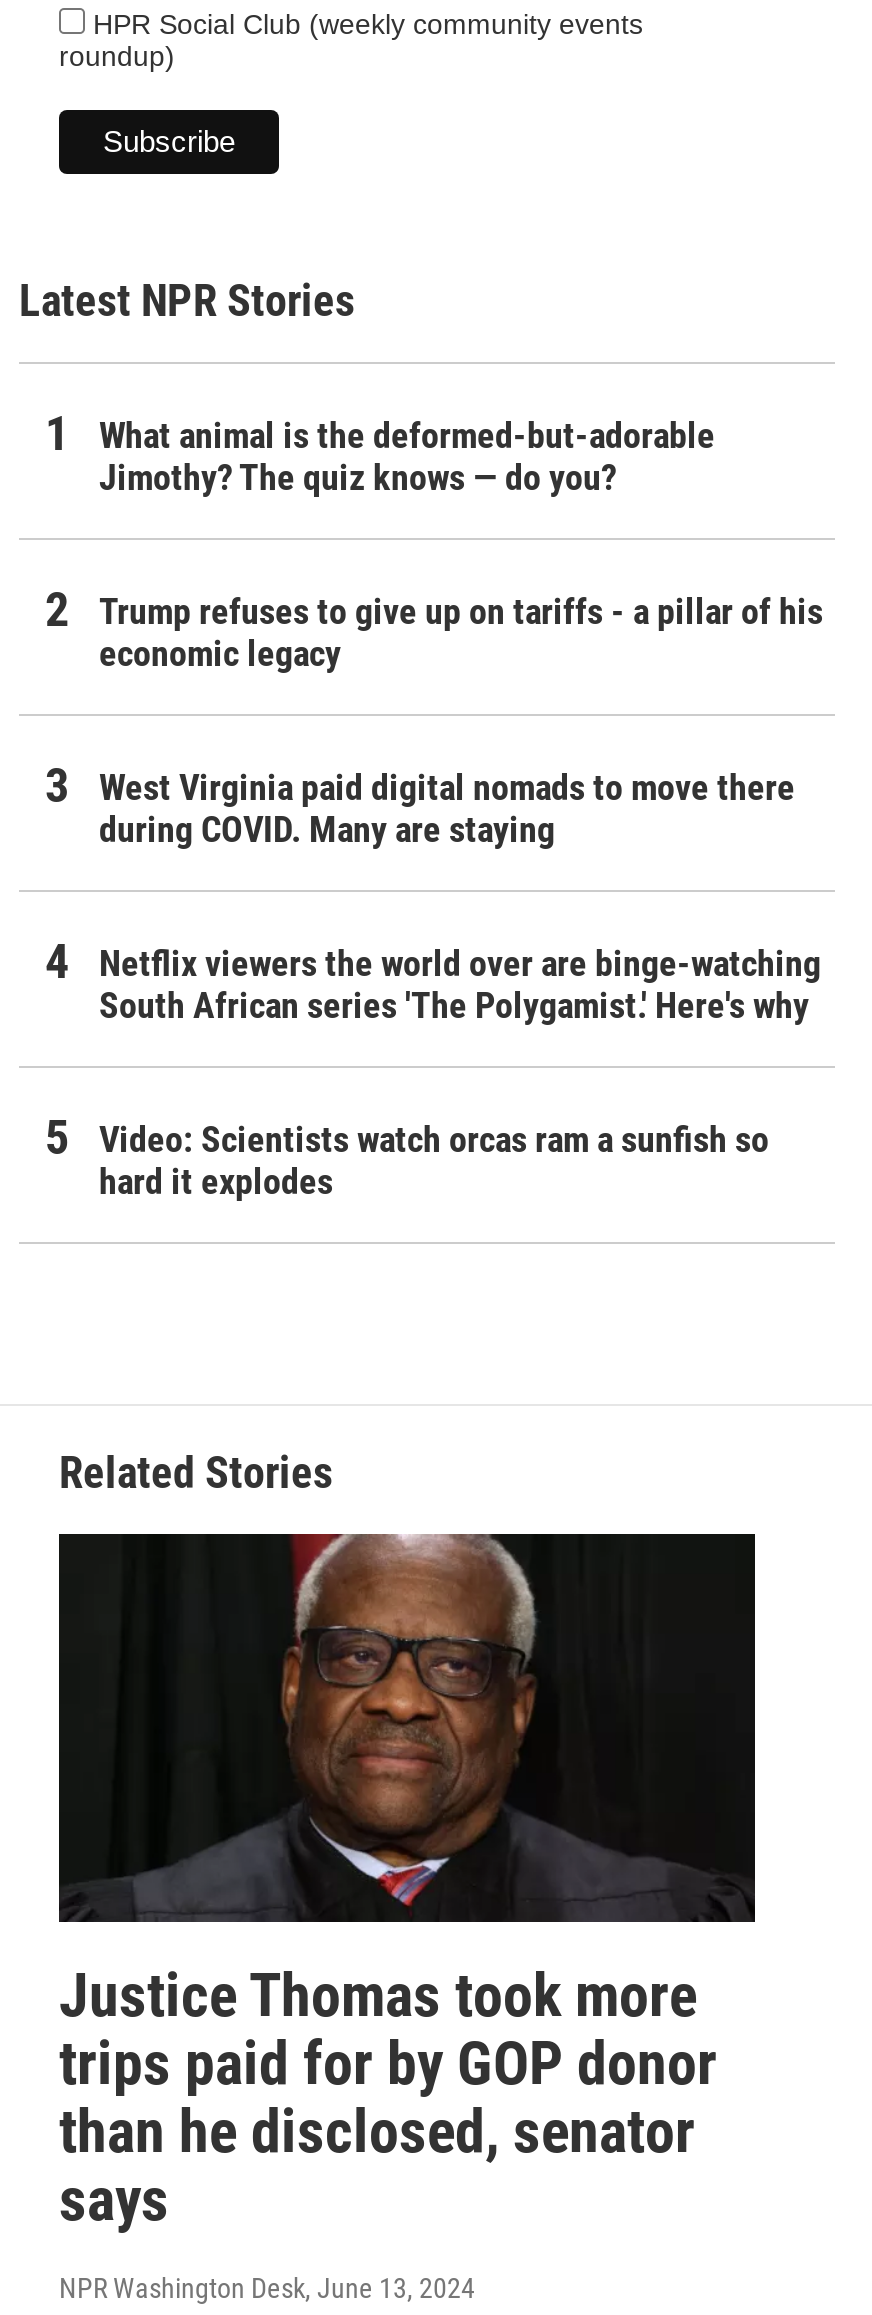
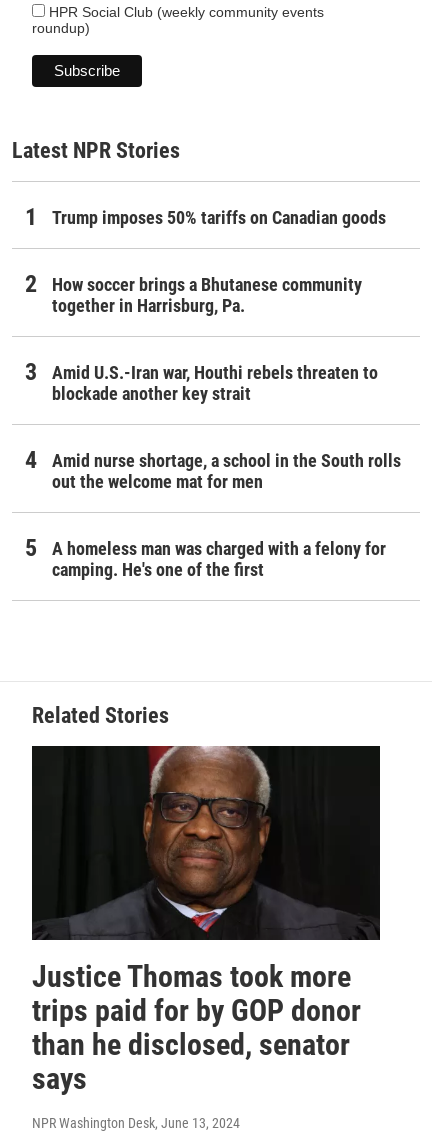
- What animal is the deformed-but-adorable
- Jimothy? The quiz knows — do you?
+ Trump imposes 50% tariffs on Canadian goods

- Trump refuses to give up on tariffs - a pillar of his
- economic legacy
+ How soccer brings a Bhutanese community
+ together in Harrisburg, Pa.

- West Virginia paid digital nomads to move there
- during COVID. Many are staying
+ Amid U.S.-Iran war, Houthi rebels threaten to
+ blockade another key strait

- Netflix viewers the world over are binge-watching
- South African series 'The Polygamist.' Here's why
+ Amid nurse shortage, a school in the South rolls
+ out the welcome mat for men

- Video: Scientists watch orcas ram a sunfish so
- hard it explodes
+ A homeless man was charged with a felony for
+ camping. He's one of the first
